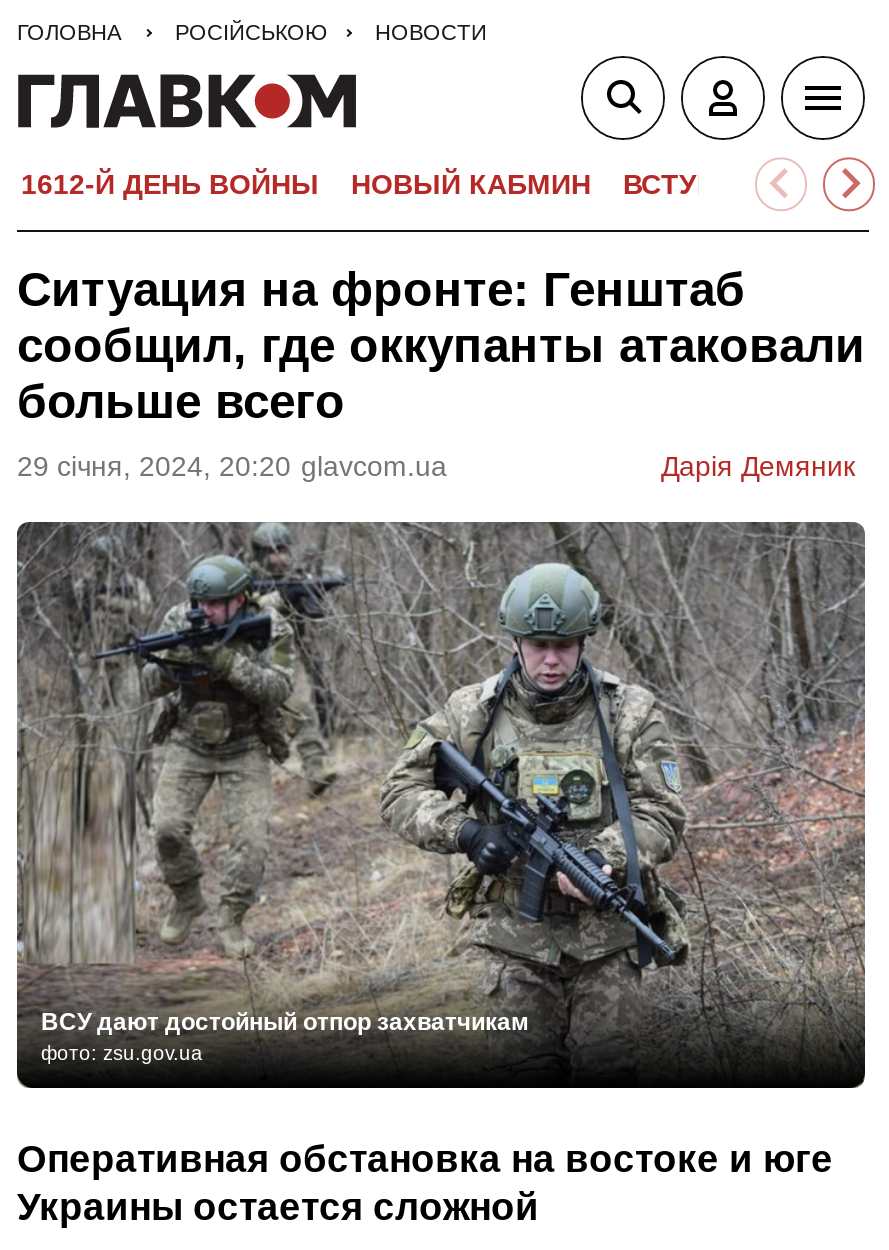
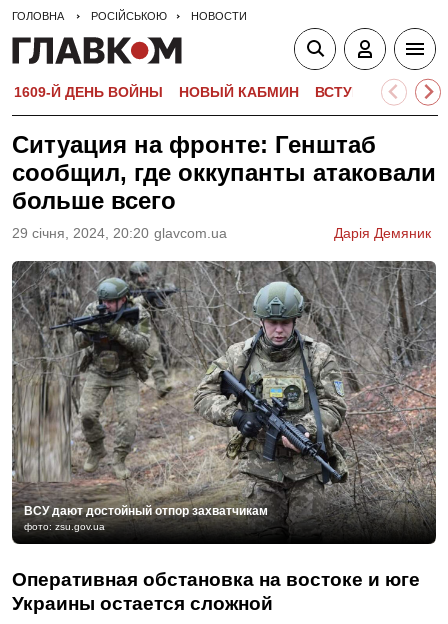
- 1612-Й ДЕНЬ ВОЙНЫ
+ 1609-Й ДЕНЬ ВОЙНЫ
